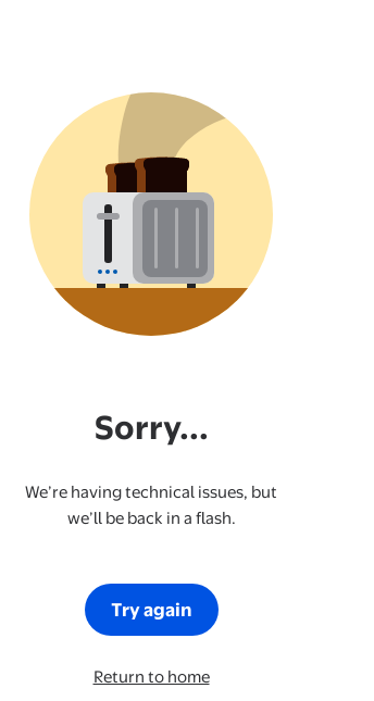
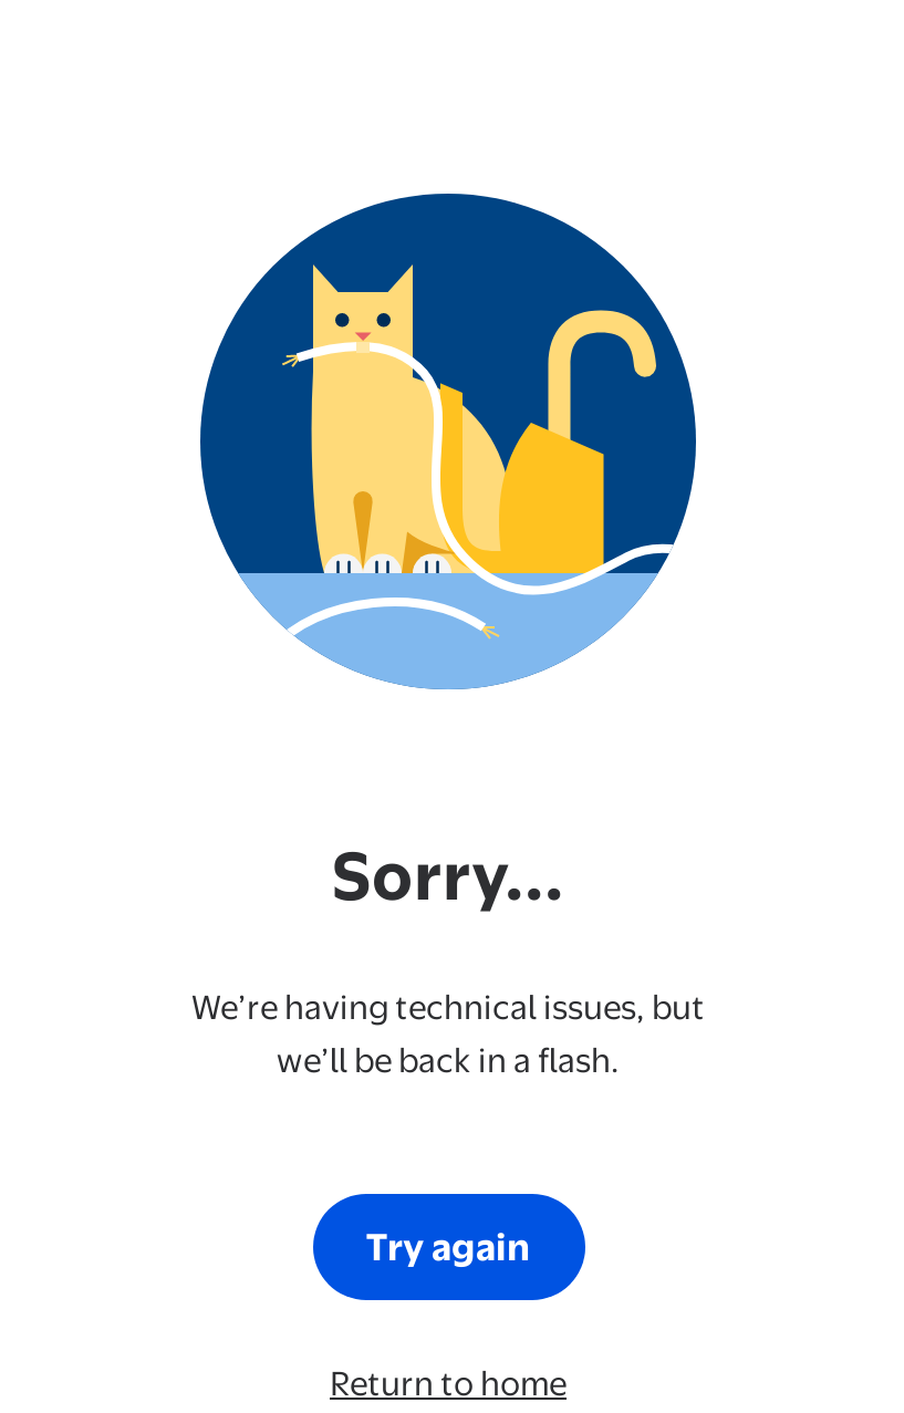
- [image]
+ [image]
